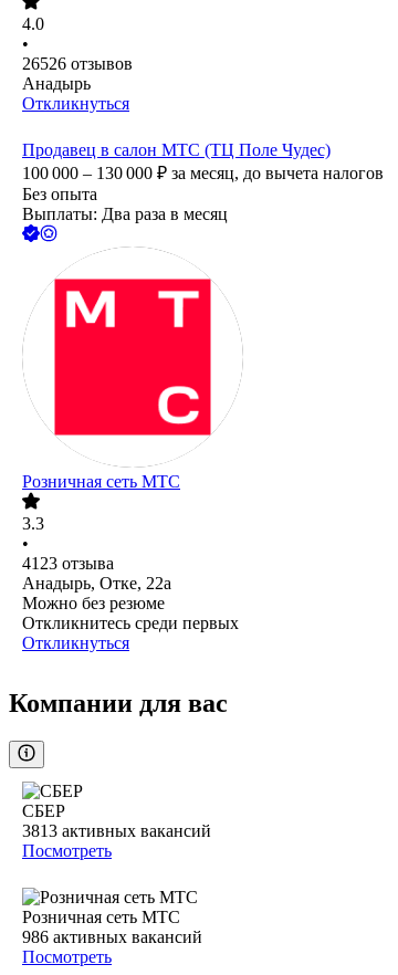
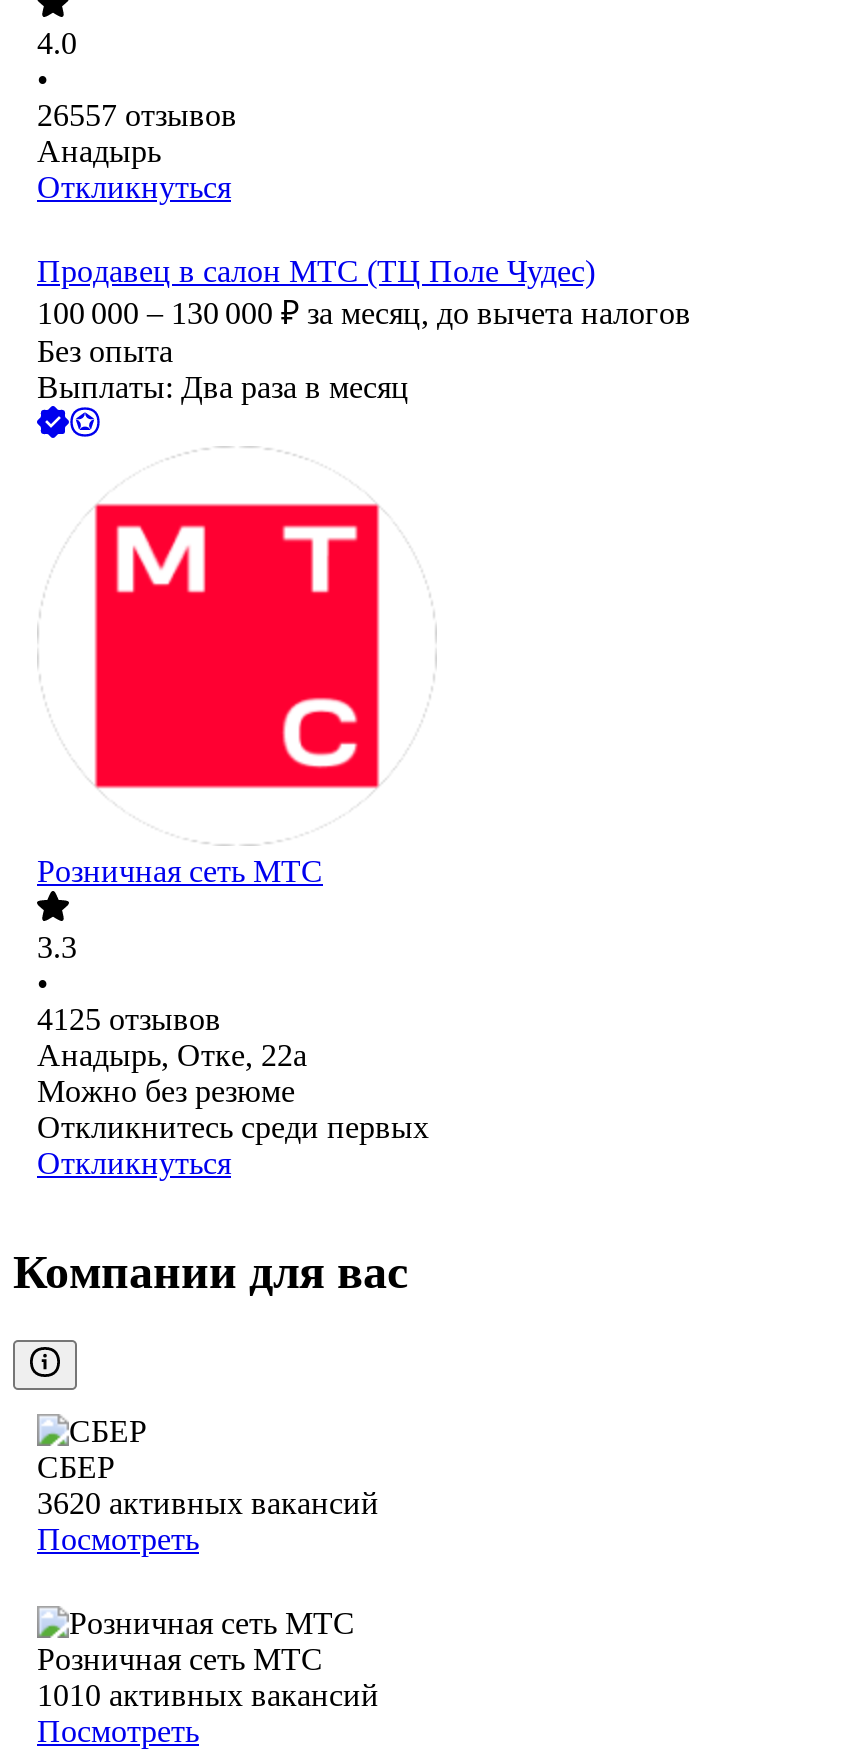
- 26526 отзывов
+ 26557 отзывов

- 4123 отзыва
+ 4125 отзывов

- 3813 активных вакансий
+ 3620 активных вакансий

- 986 активных вакансий
+ 1010 активных вакансий
